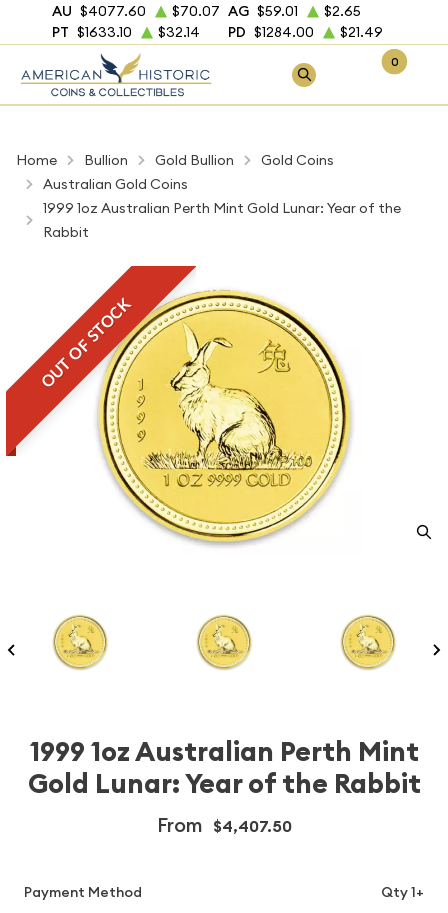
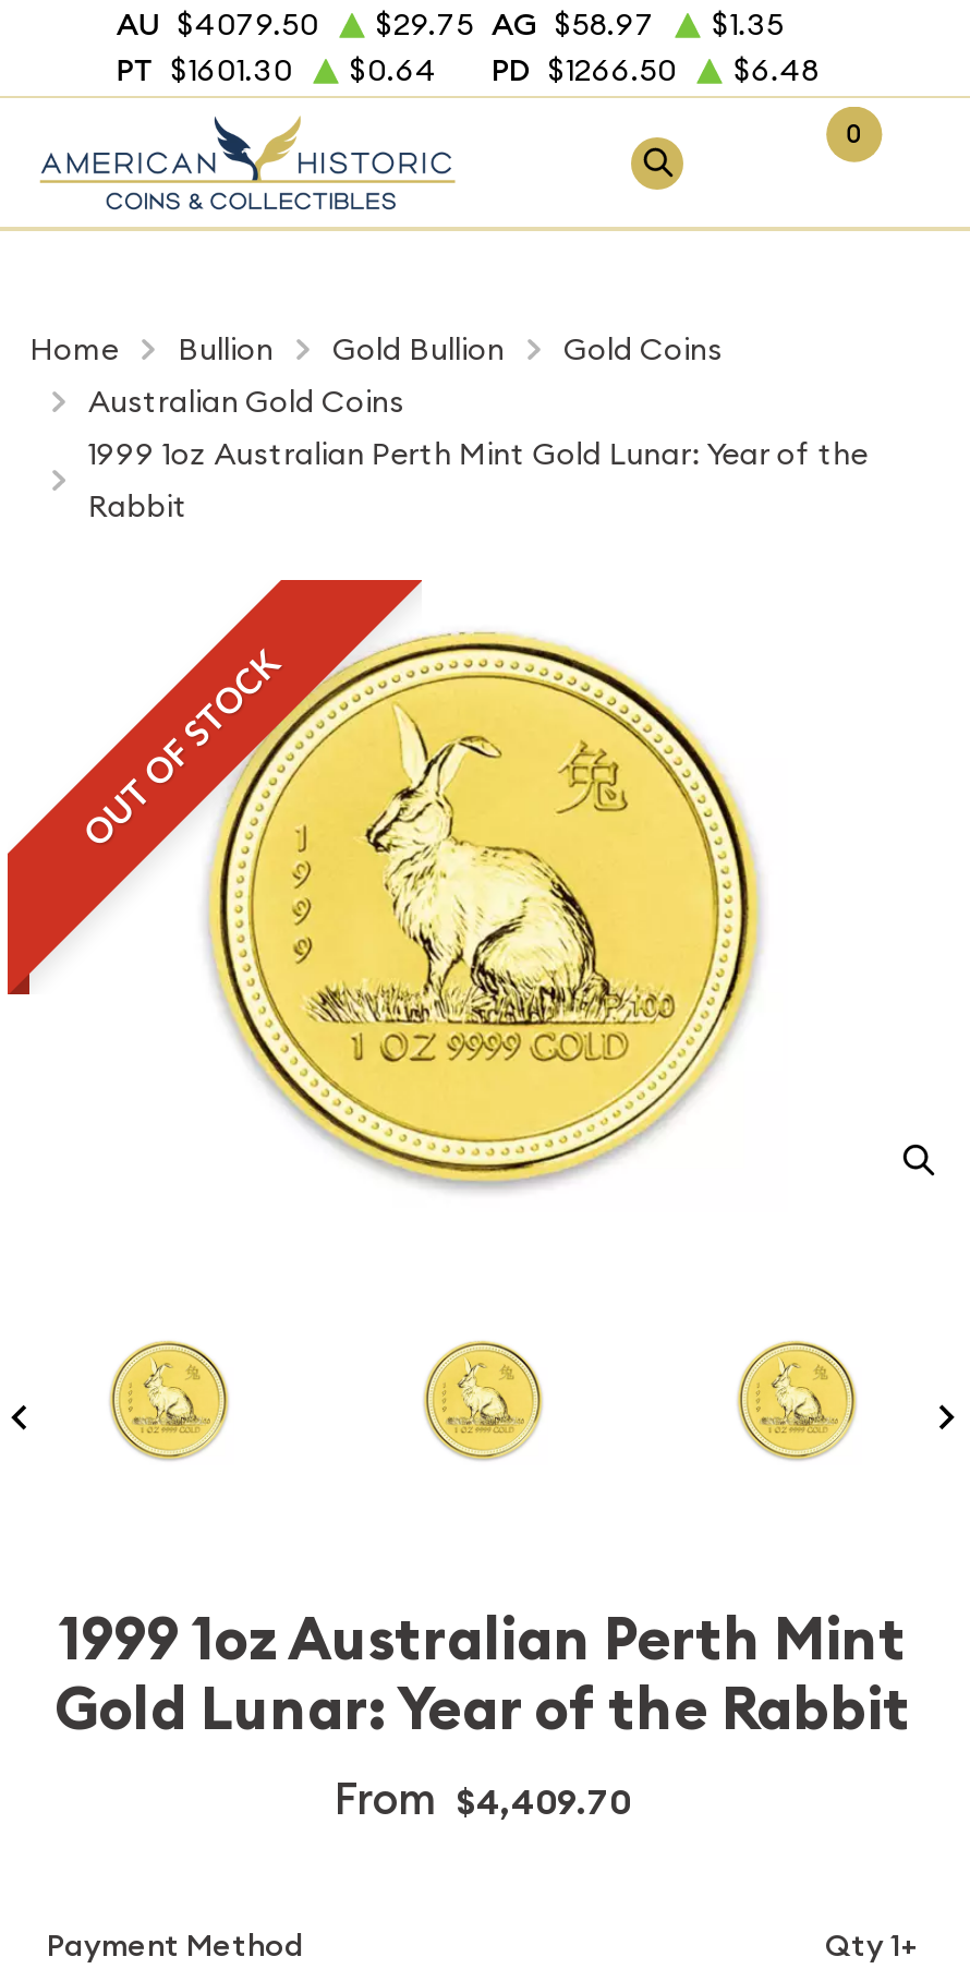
- AU $4077.60
+ AU $4079.50

- $70.07 AG $59.01
+ $29.75 AG $58.97

- $2.65
+ $1.35

- PT $1633.10
+ PT $1601.30

- $32.14
+ $0.64

- PD $1284.00
+ PD $1266.50

- $21.49
+ $6.48

- From $4,407.50
+ From $4,409.70
